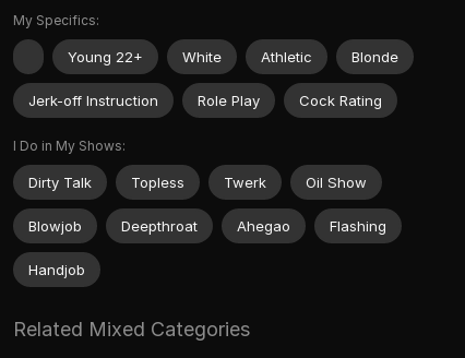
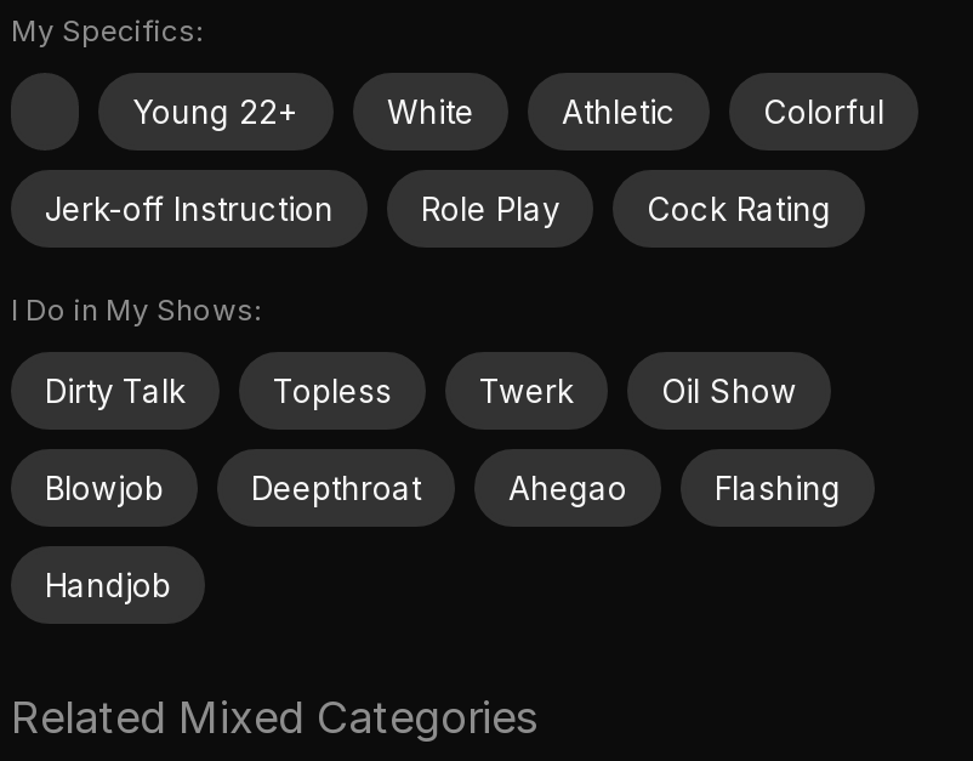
- Blonde
+ Colorful
